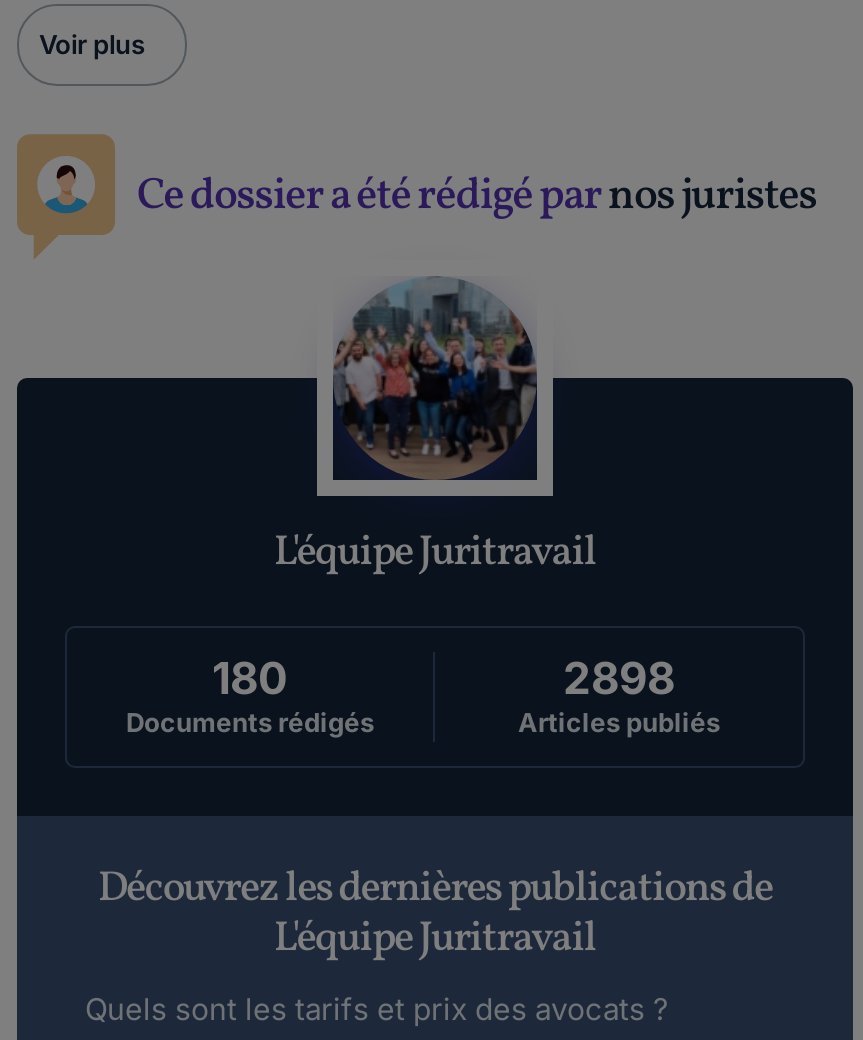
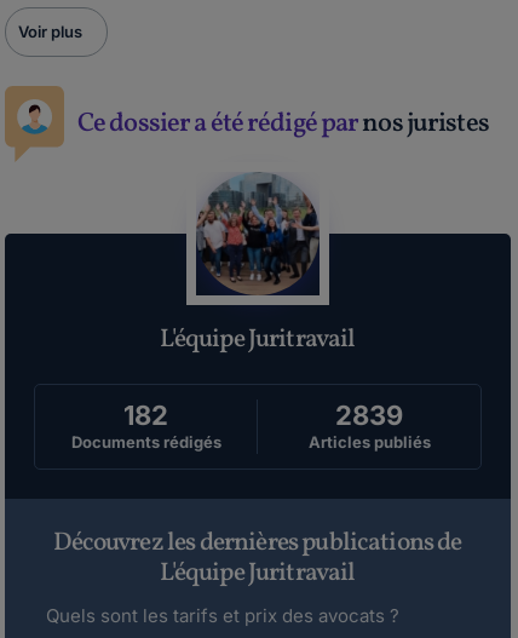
- 180
+ 182

- 2898
+ 2839
